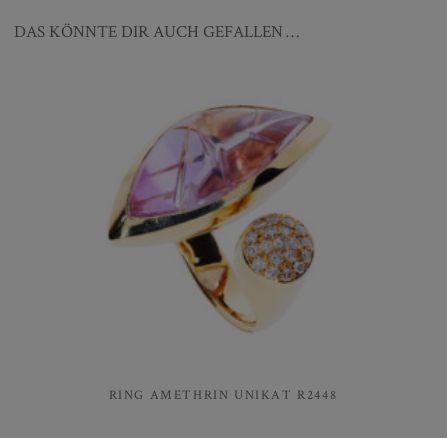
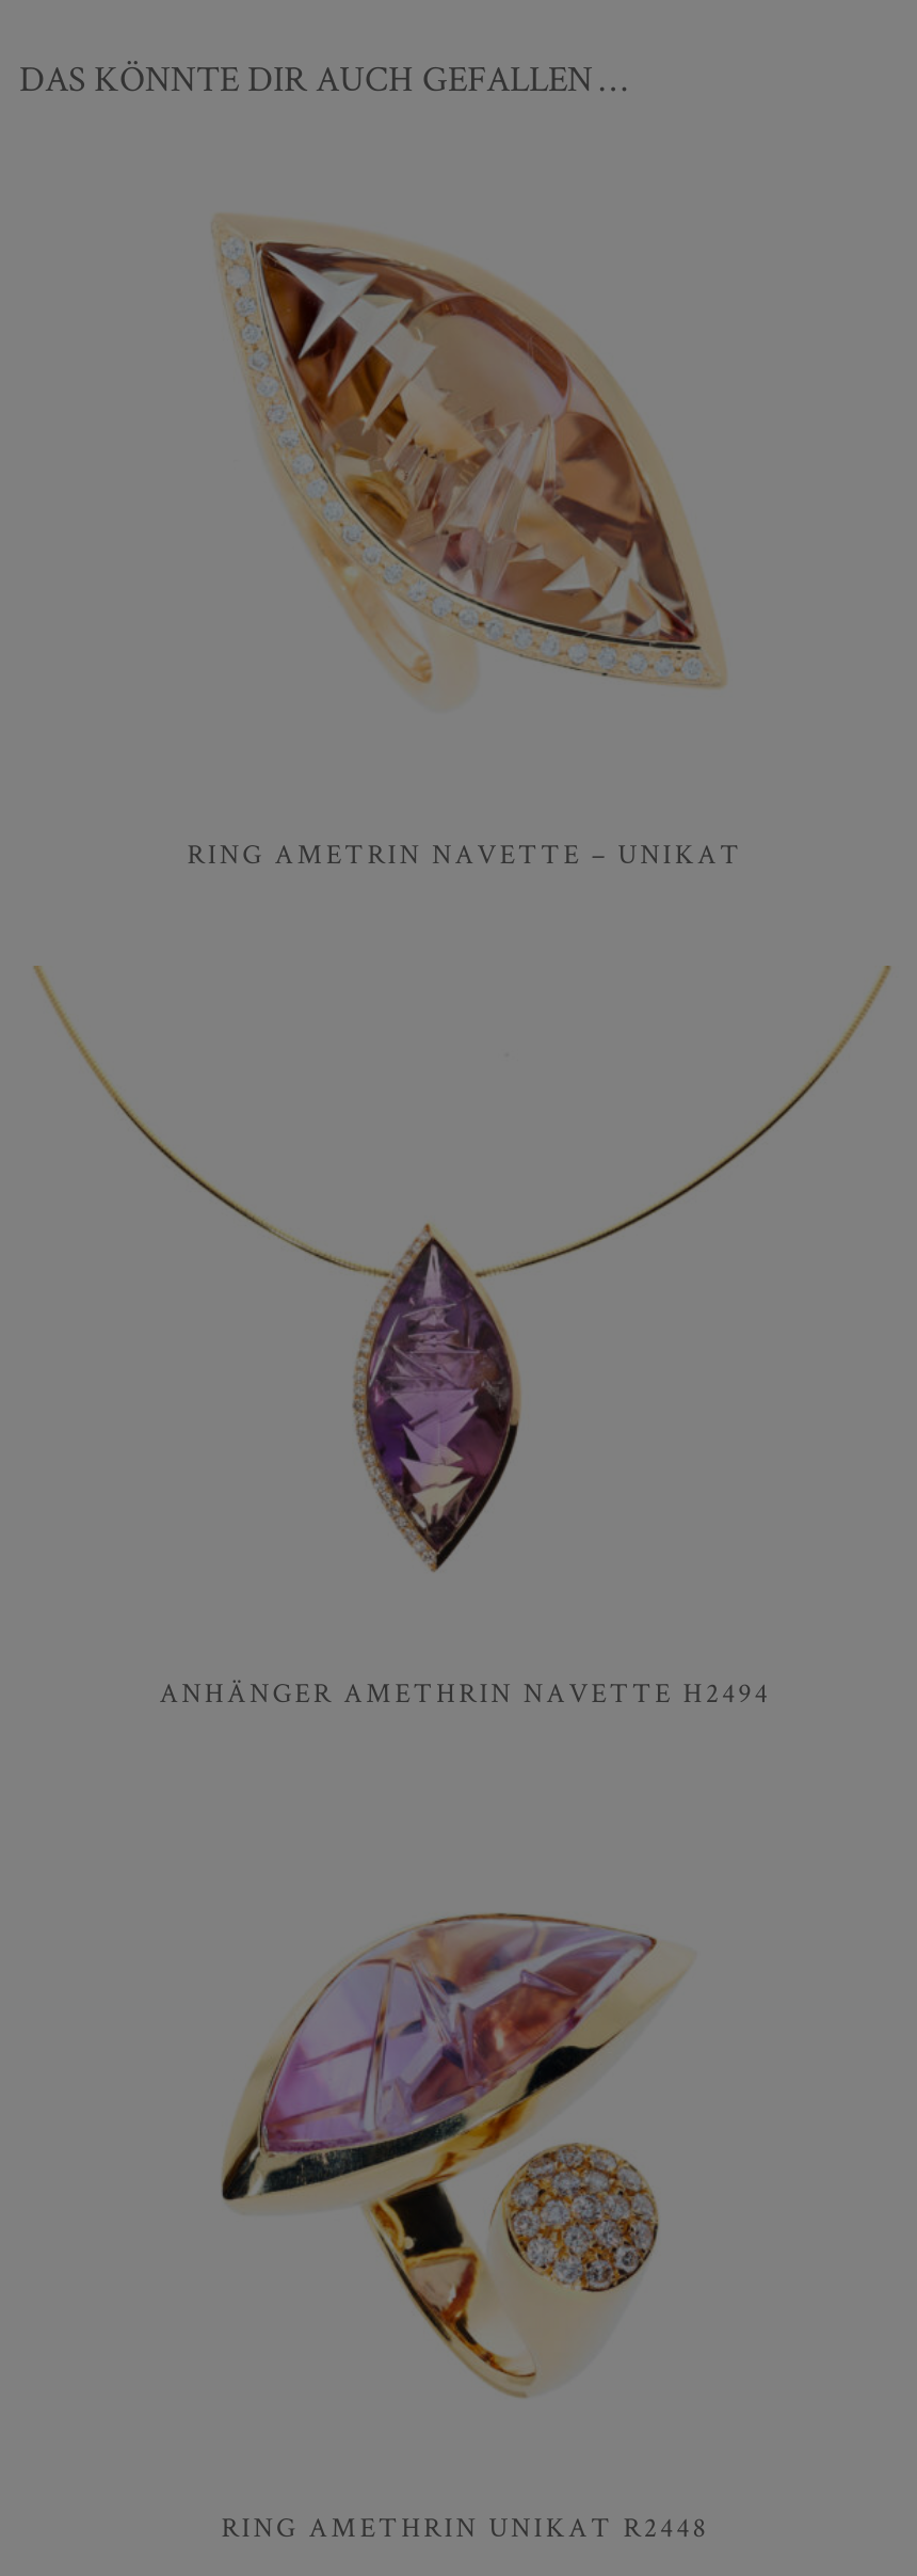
+ [image]

+ ANHÄNGER AMETHRIN NAVETTE H2494

+ RING AMETRIN NAVETTE – UNIKAT

+ [image]
